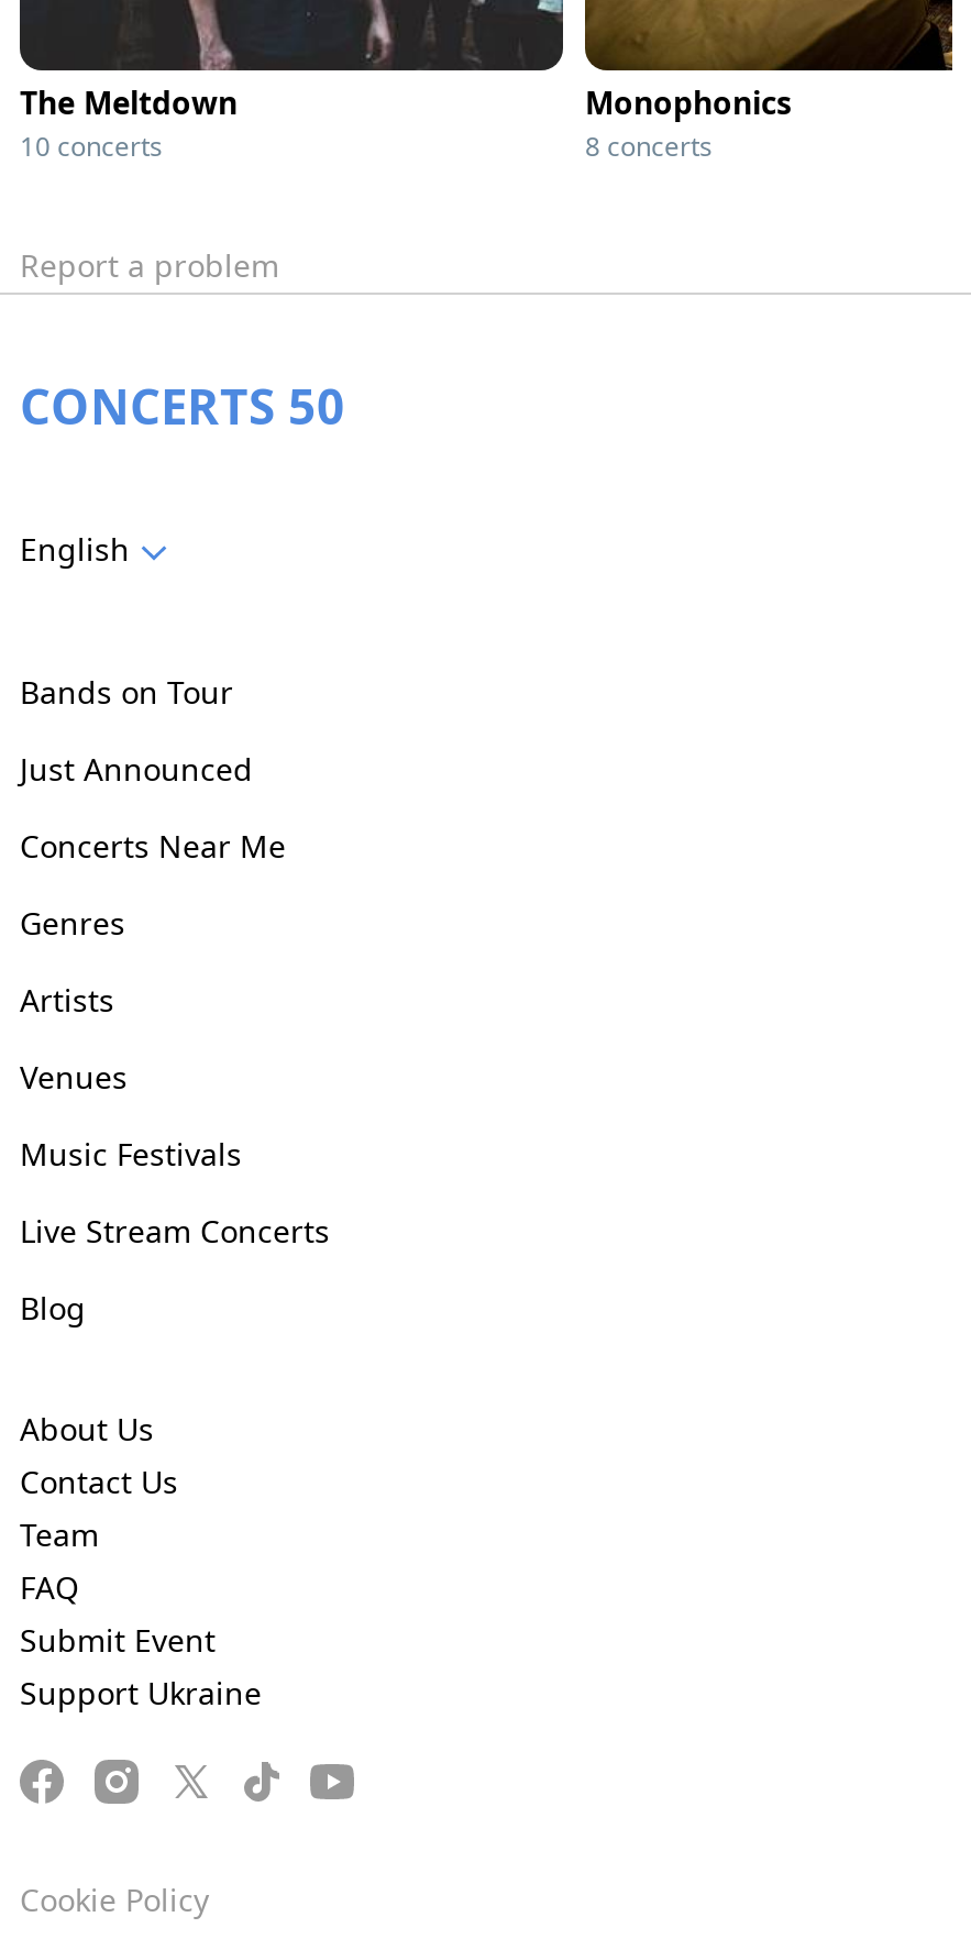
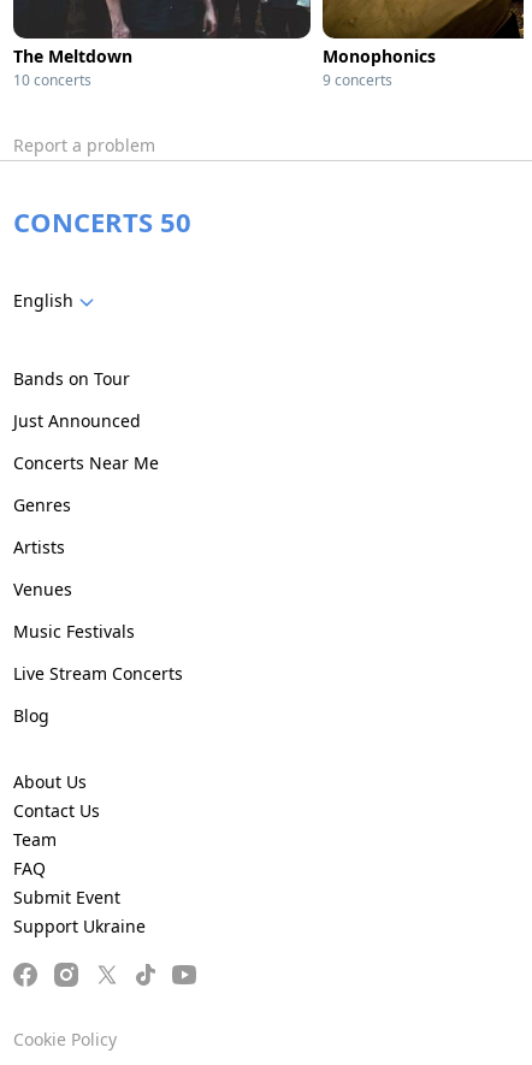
- 8 concerts
+ 9 concerts
